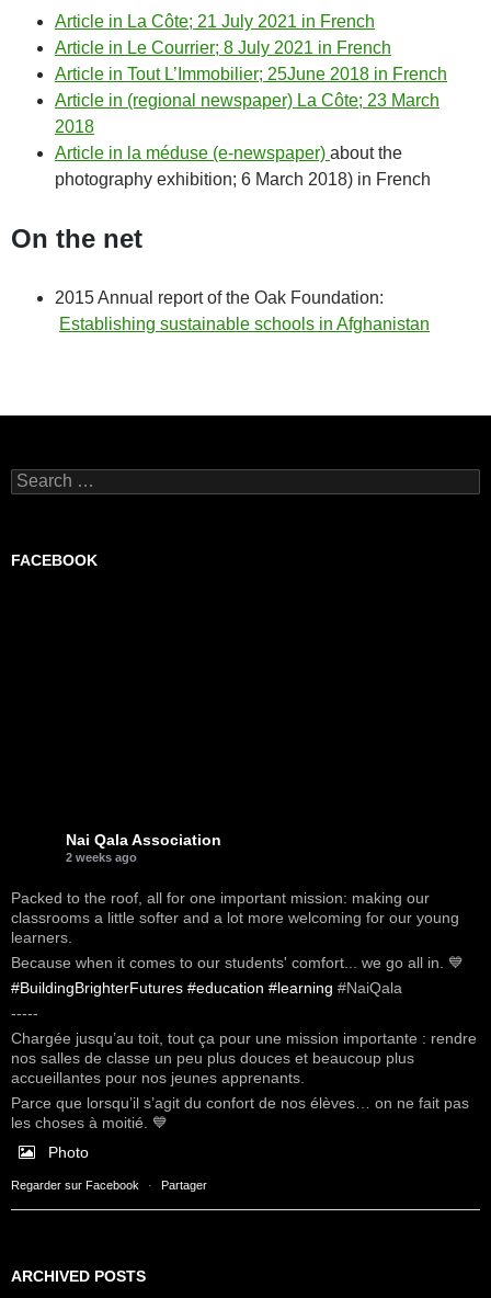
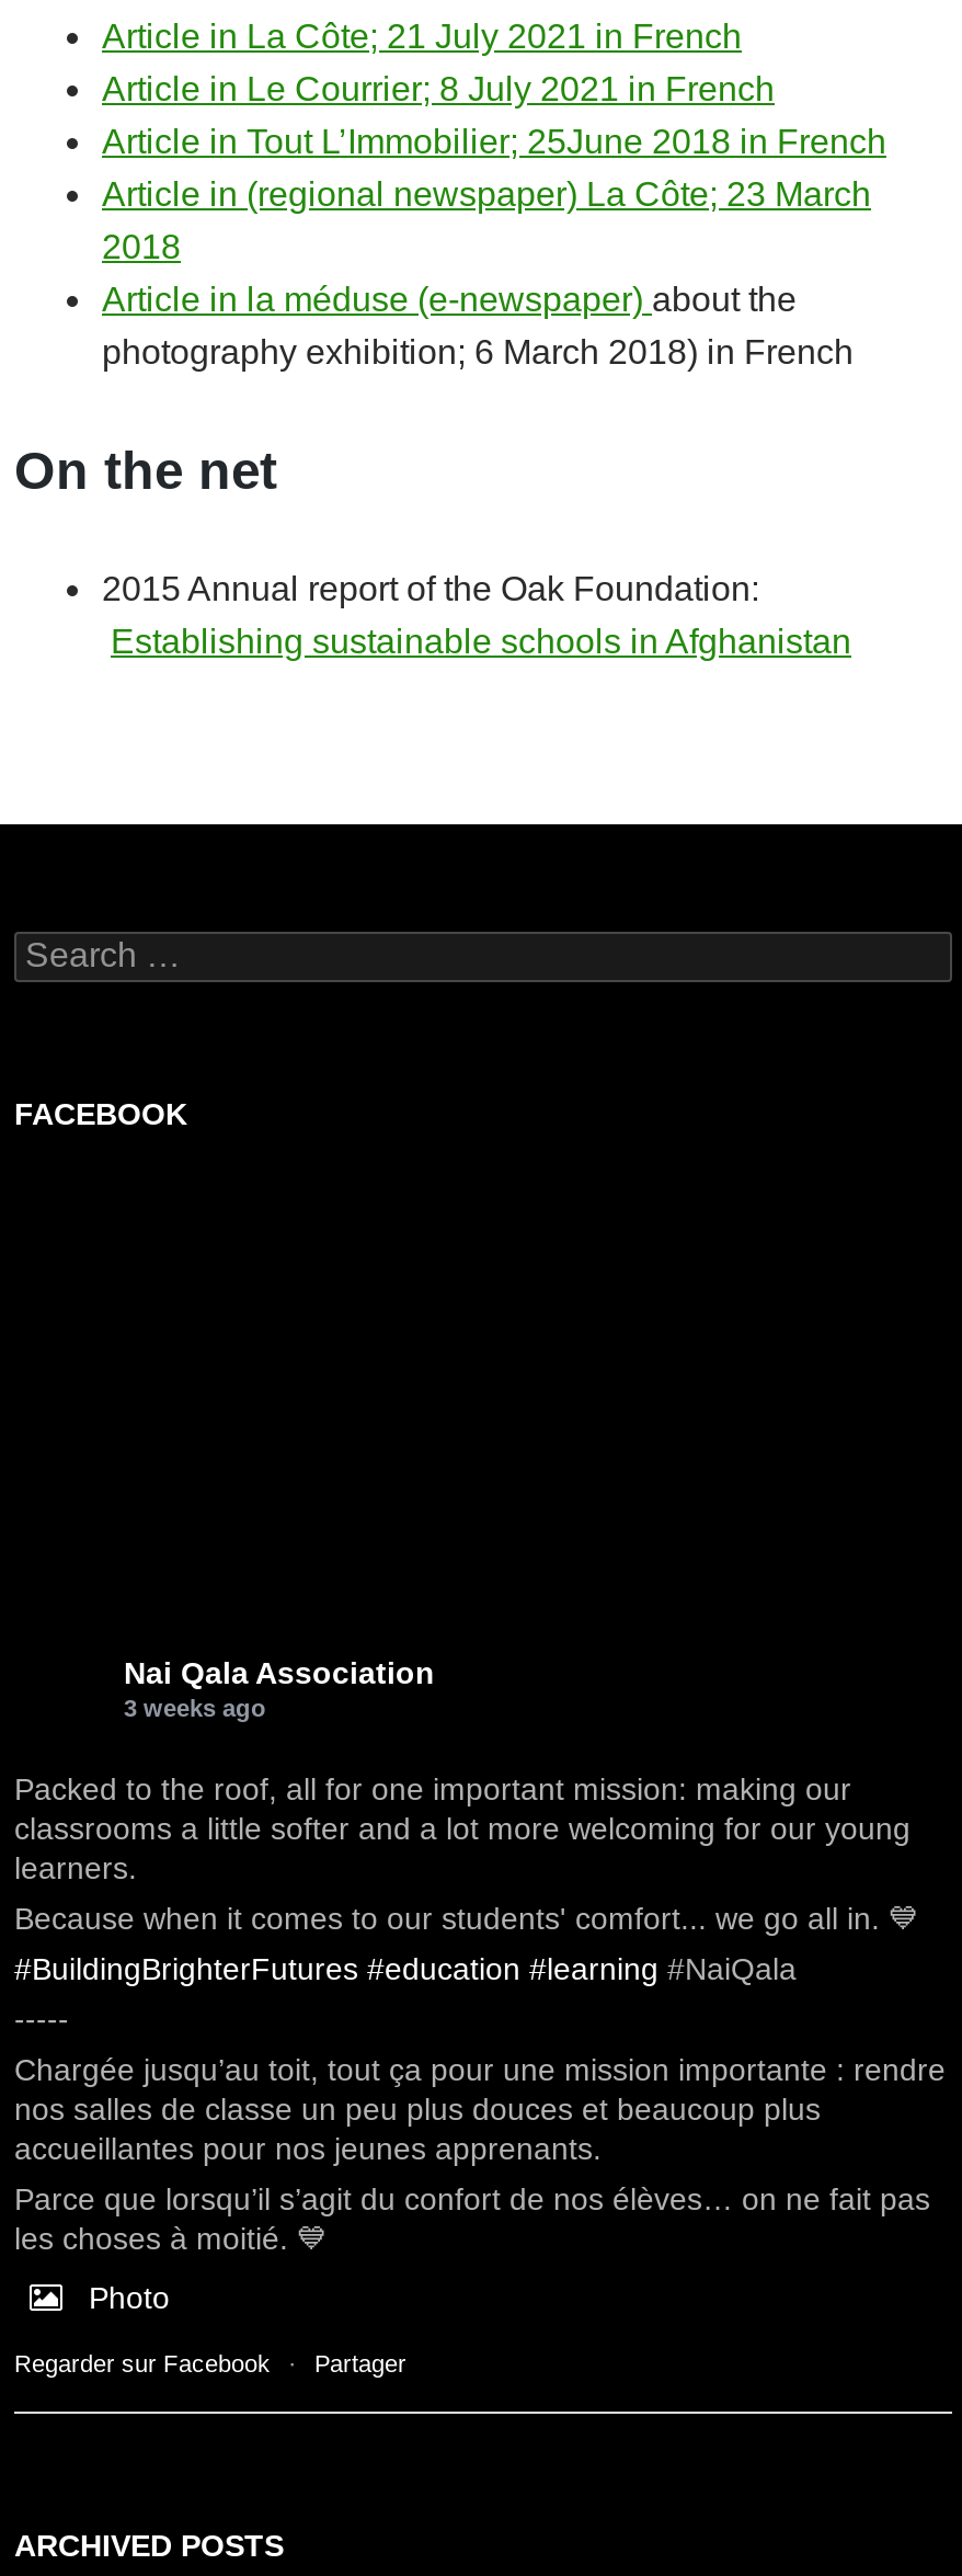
- 2 weeks ago
+ 3 weeks ago
